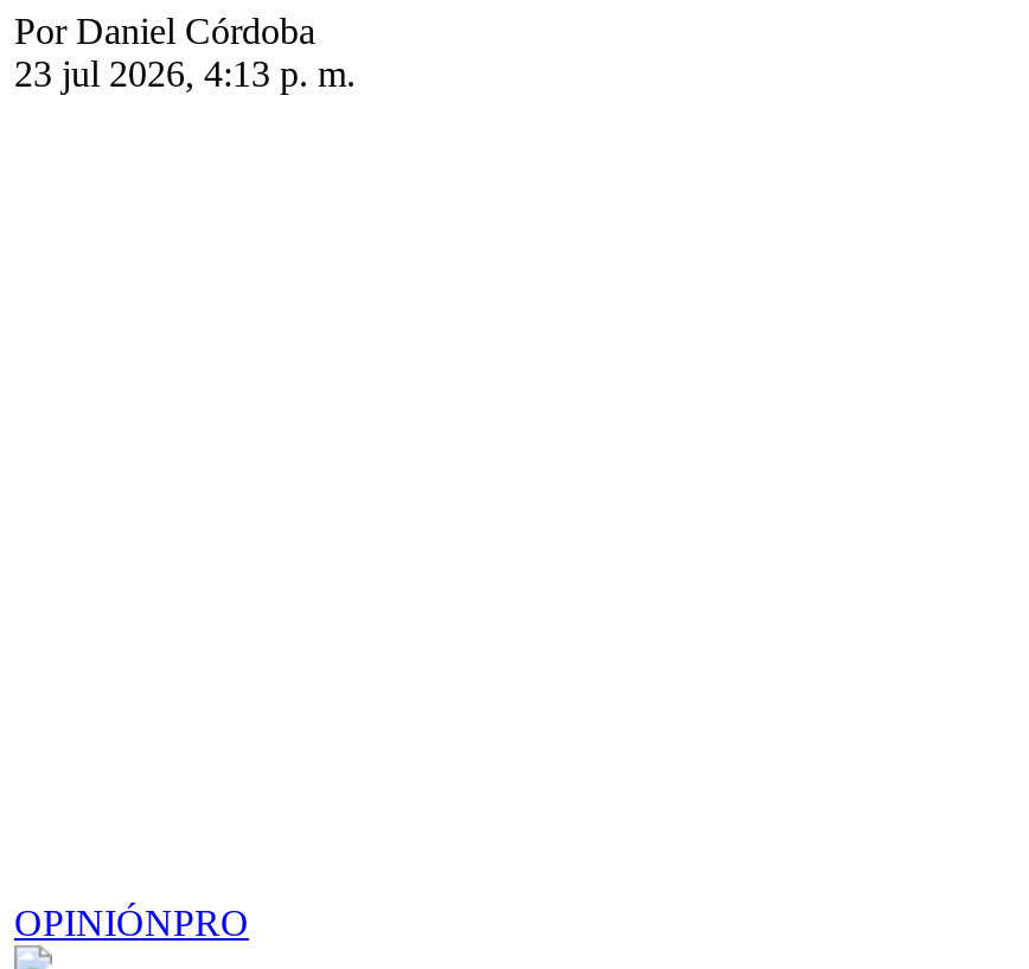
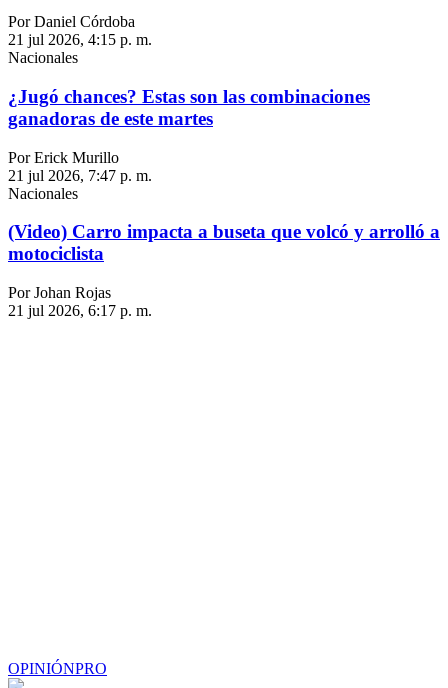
- 23 jul 2026, 4:13 p. m.
+ 21 jul 2026, 4:15 p. m.
+ Nacionales
+ ¿Jugó chances? Estas son las combinaciones
+ ganadoras de este martes
+ Por Erick Murillo
+ 21 jul 2026, 7:47 p. m.
+ Nacionales
+ (Video) Carro impacta a buseta que volcó y arrolló a
+ motociclista
+ Por Johan Rojas
+ 21 jul 2026, 6:17 p. m.
